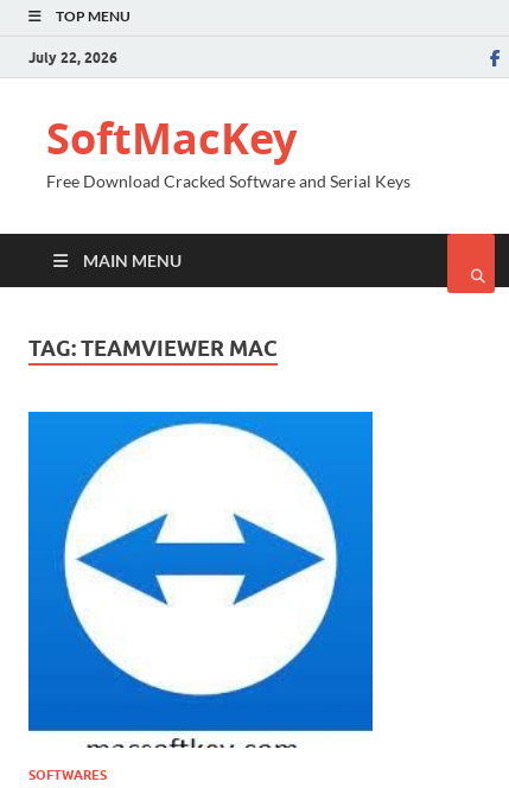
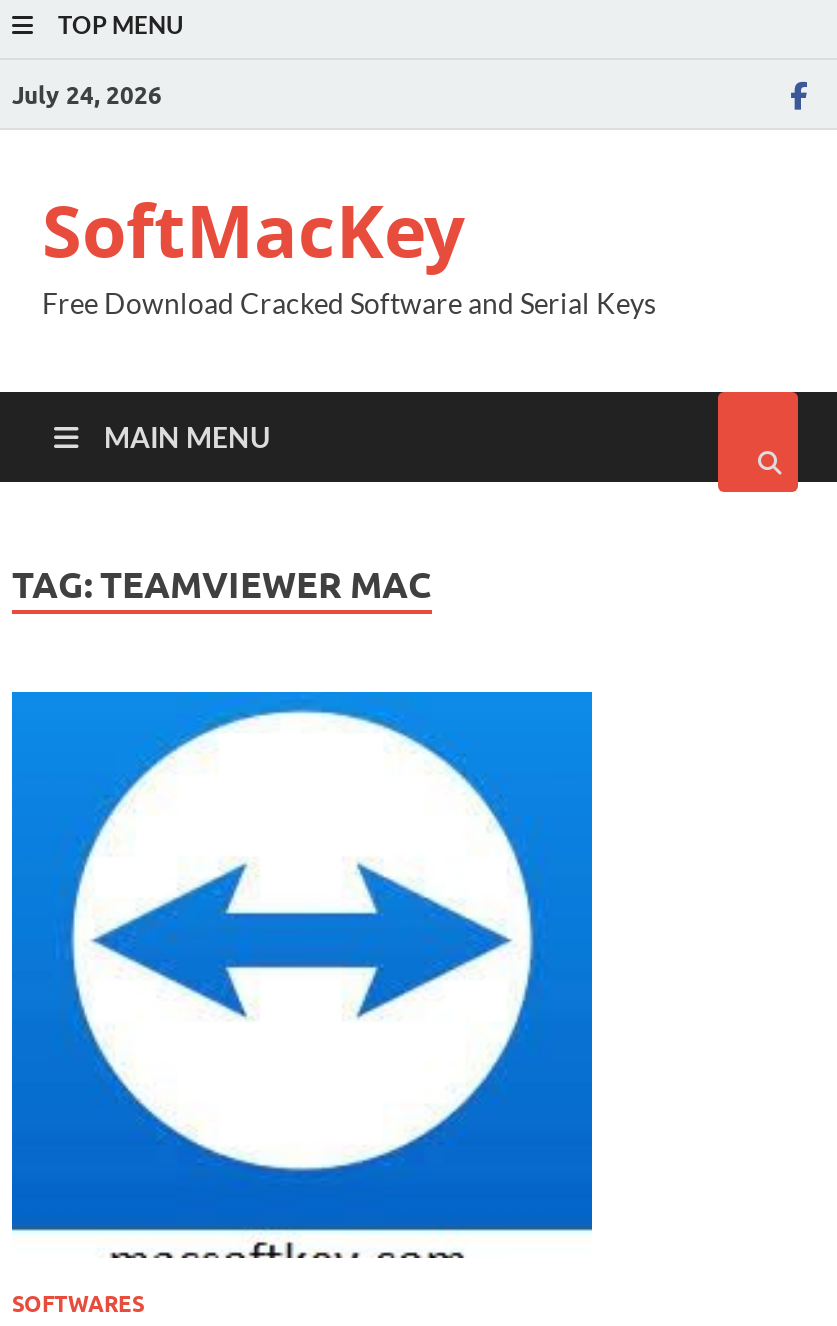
- July 22, 2026
+ July 24, 2026
